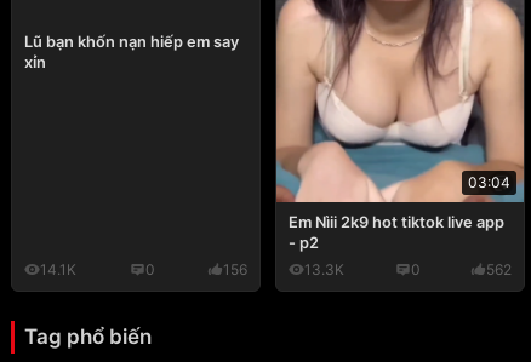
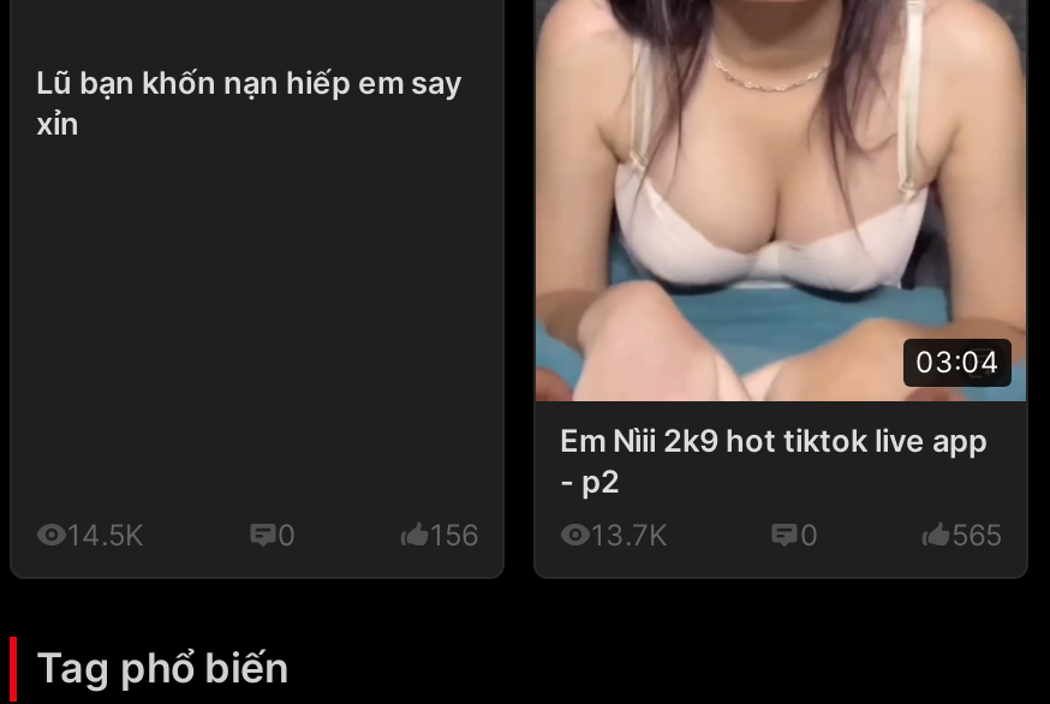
- 14.1K
+ 14.5K

- 13.3K
+ 13.7K

- 562
+ 565
